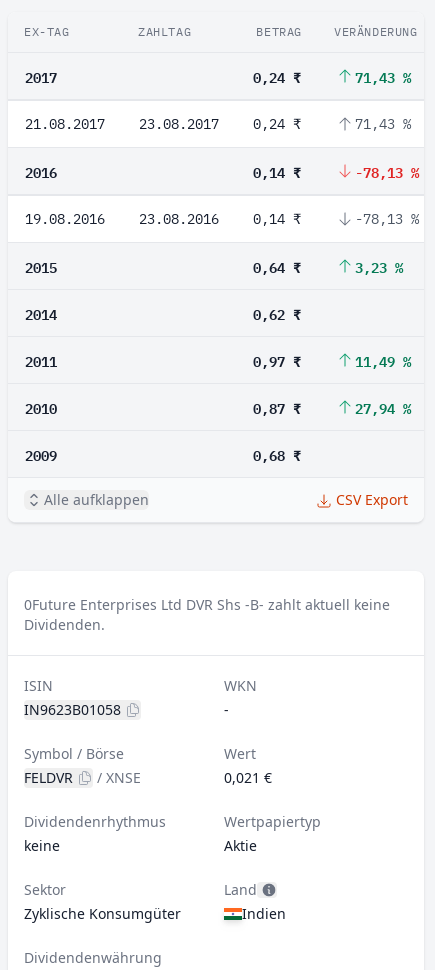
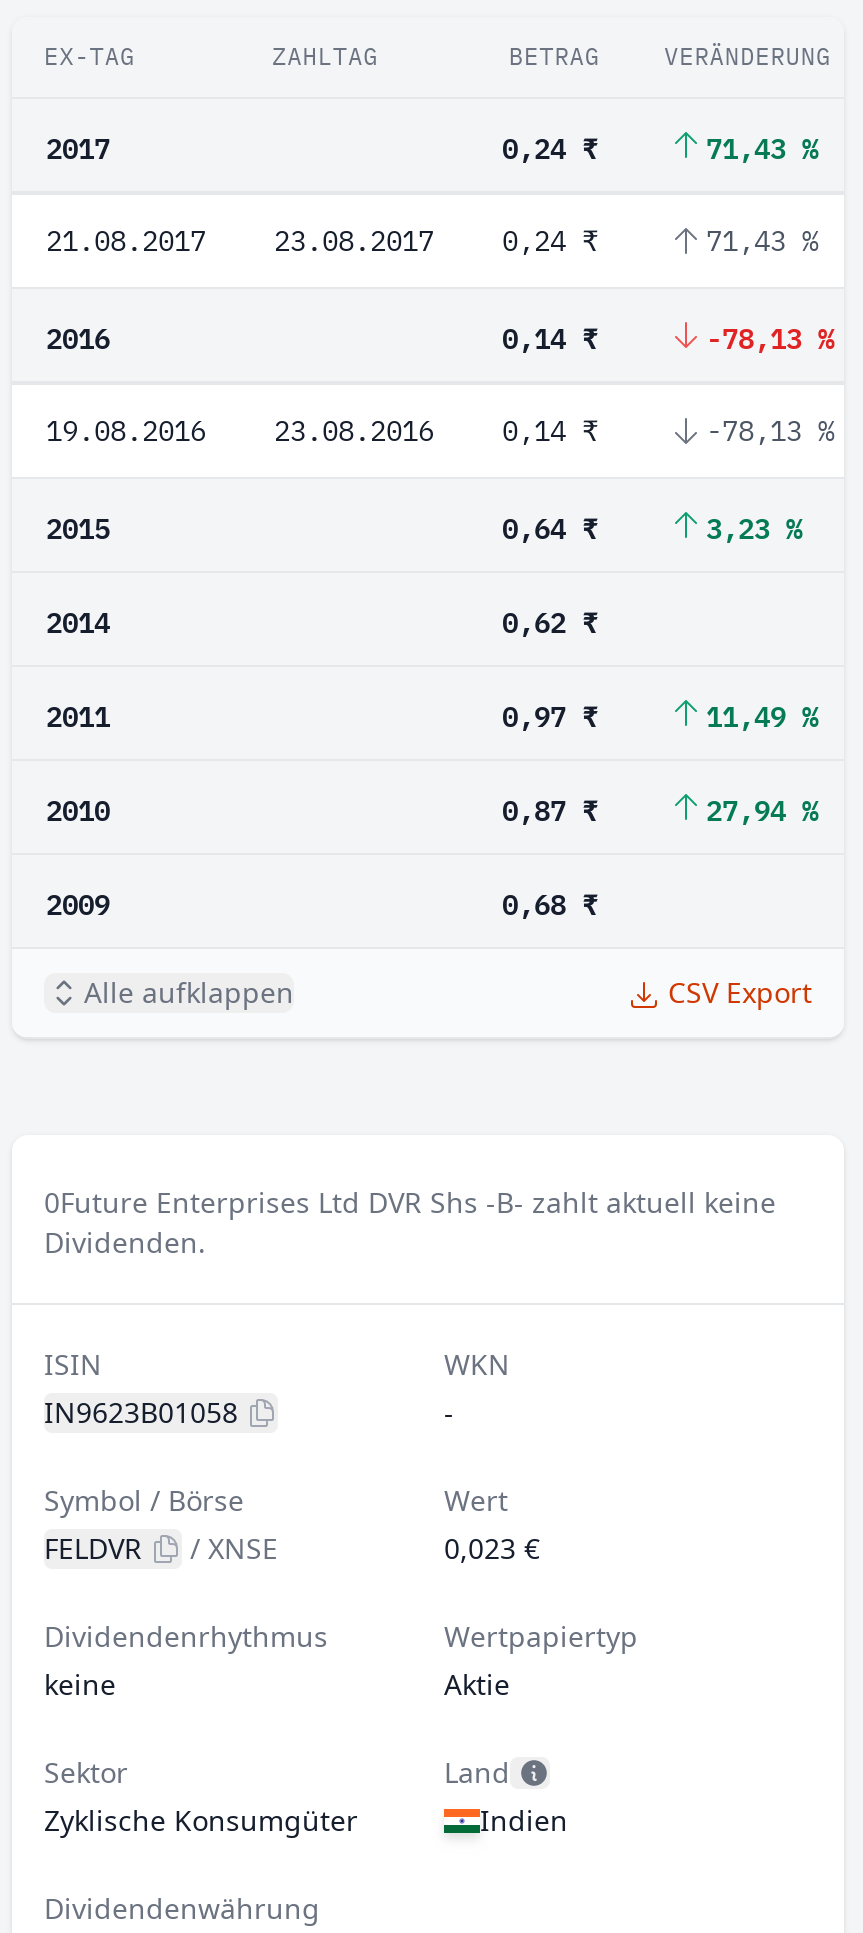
- 0,021 €
+ 0,023 €
